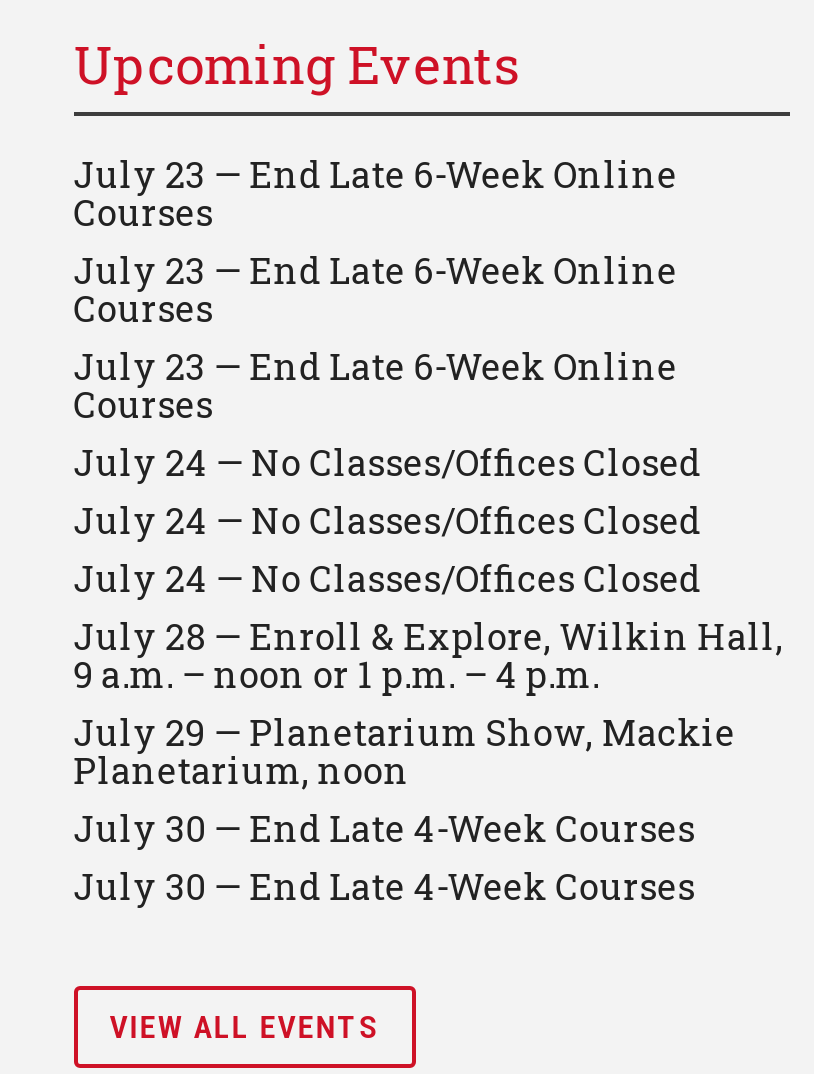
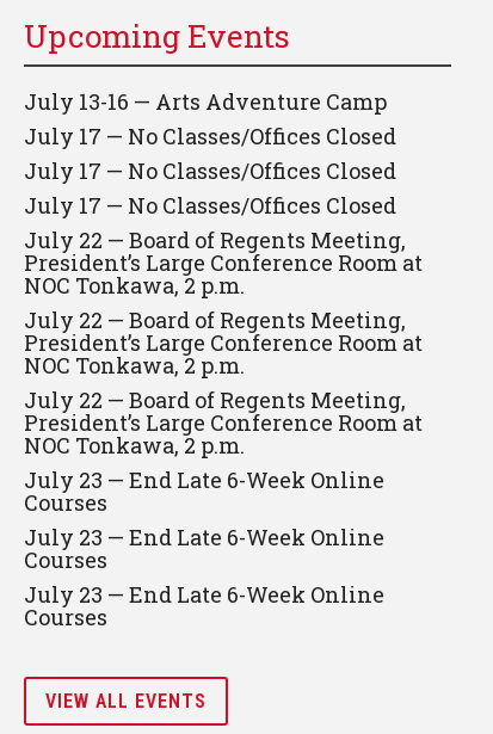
+ July 13-16 — Arts Adventure Camp
+ July 17 — No Classes/Offices Closed
+ July 17 — No Classes/Offices Closed
+ July 17 — No Classes/Offices Closed
+ July 22 — Board of Regents Meeting,
+ President’s Large Conference Room at
+ NOC Tonkawa, 2 p.m.
+ July 22 — Board of Regents Meeting,
+ President’s Large Conference Room at
+ NOC Tonkawa, 2 p.m.
+ July 22 — Board of Regents Meeting,
+ President’s Large Conference Room at
+ NOC Tonkawa, 2 p.m.

moved down: July 23 — End Late 6-Week Online | Courses | July 23 — End Late 6-Week Online | Courses | July 23 — End Late 6-Week Online | Courses

- July 24 — No Classes/Offices Closed
- July 24 — No Classes/Offices Closed
- July 24 — No Classes/Offices Closed
- July 28 — Enroll & Explore, Wilkin Hall,
- 9 a.m. – noon or 1 p.m. – 4 p.m.
- July 29 — Planetarium Show, Mackie
- Planetarium, noon
- July 30 — End Late 4-Week Courses
- July 30 — End Late 4-Week Courses
